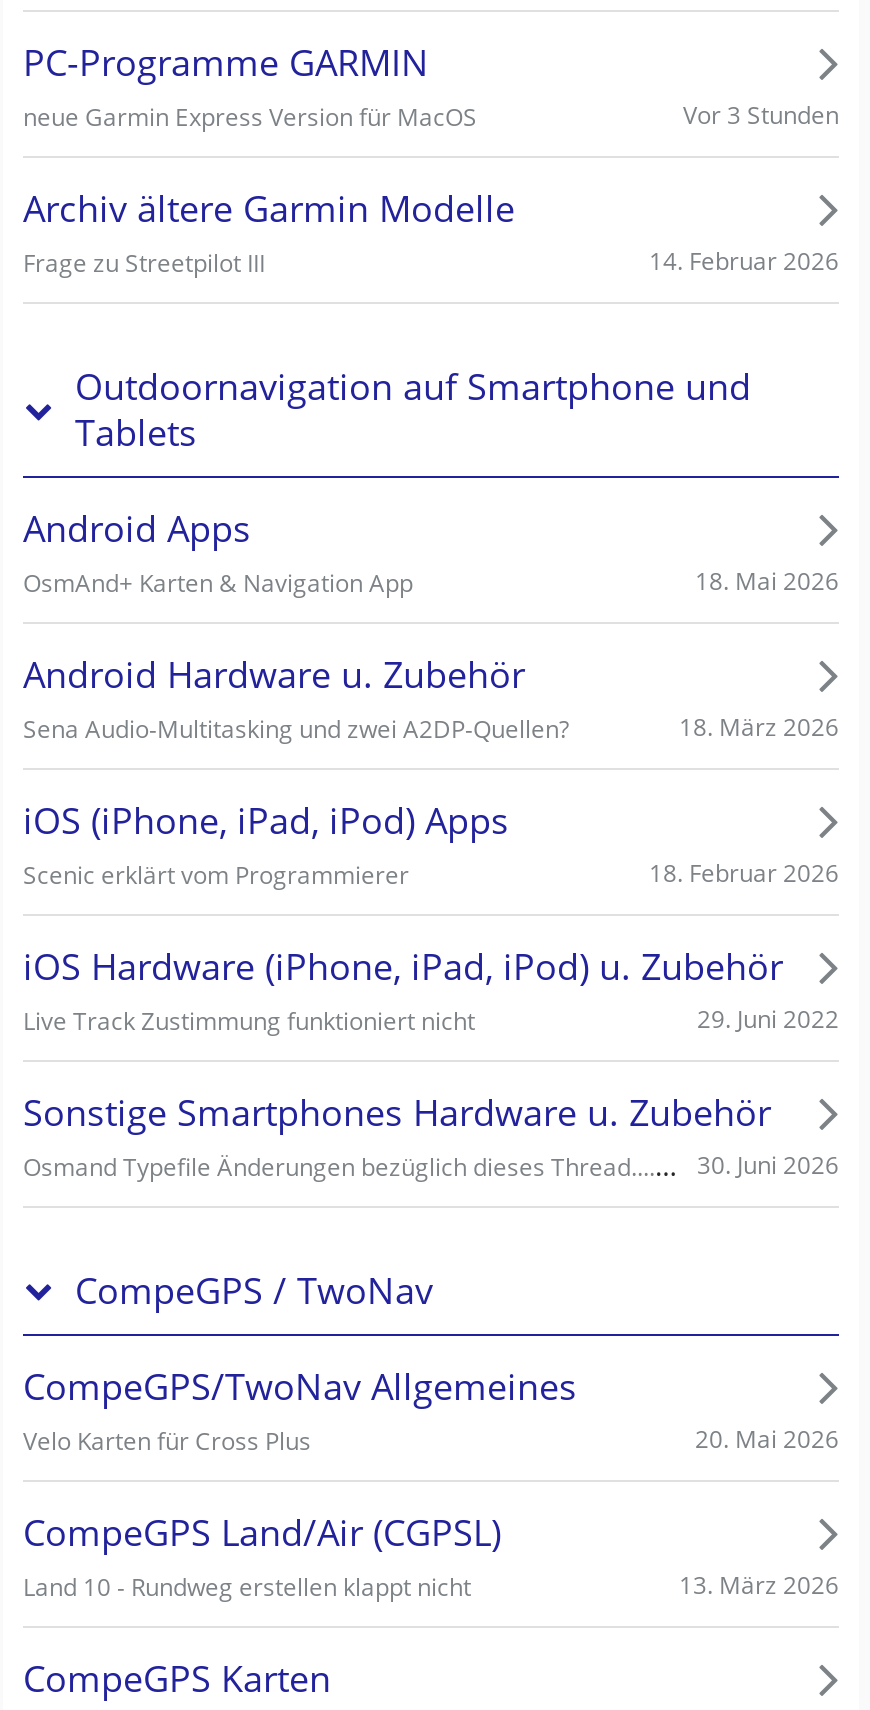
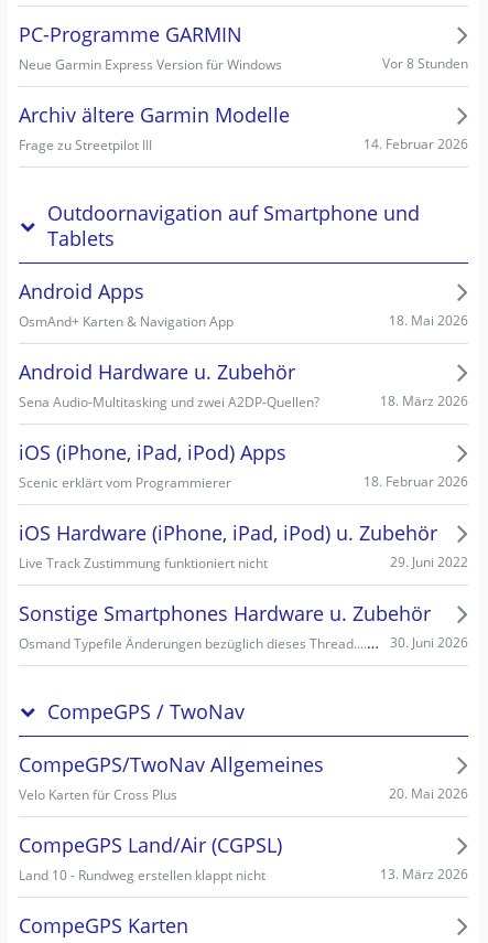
- neue Garmin Express Version für MacOS
+ Neue Garmin Express Version für Windows

- Vor 3 Stunden
+ Vor 8 Stunden
